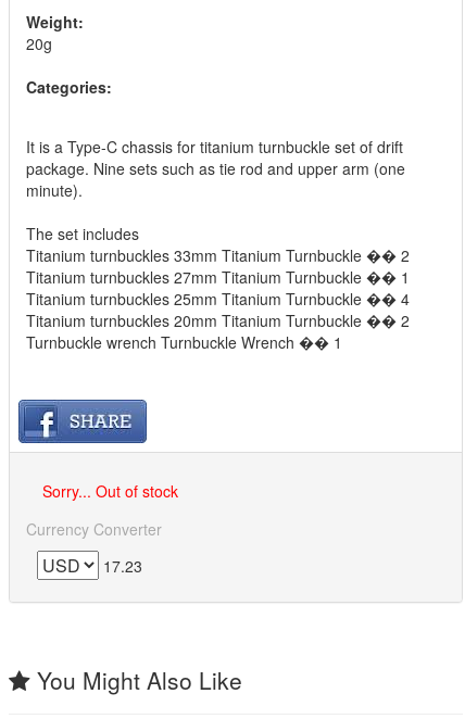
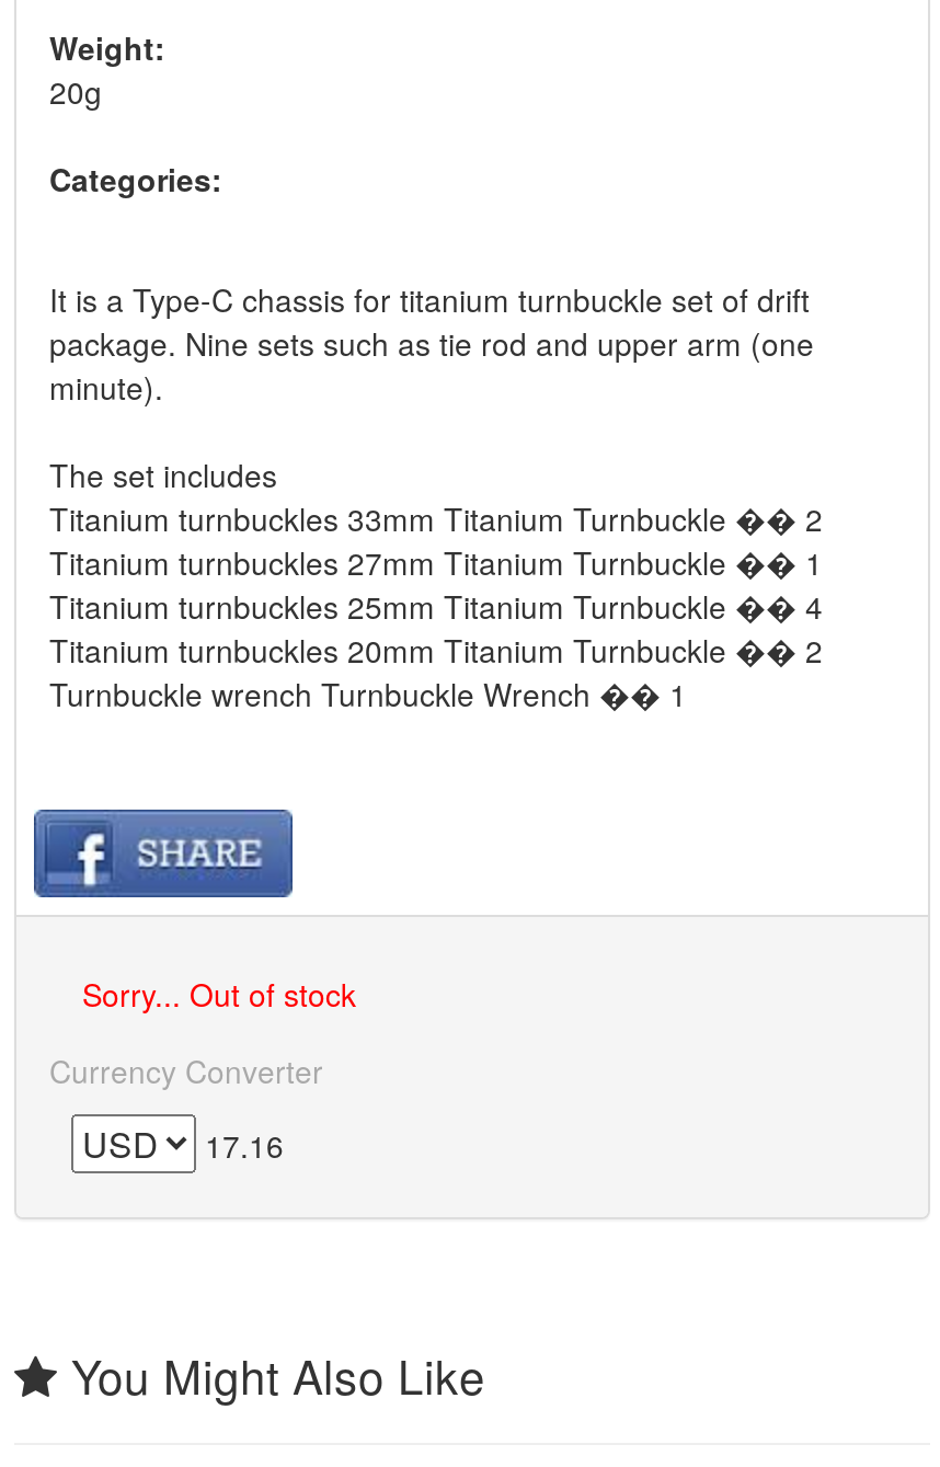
- 17.23
+ 17.16
